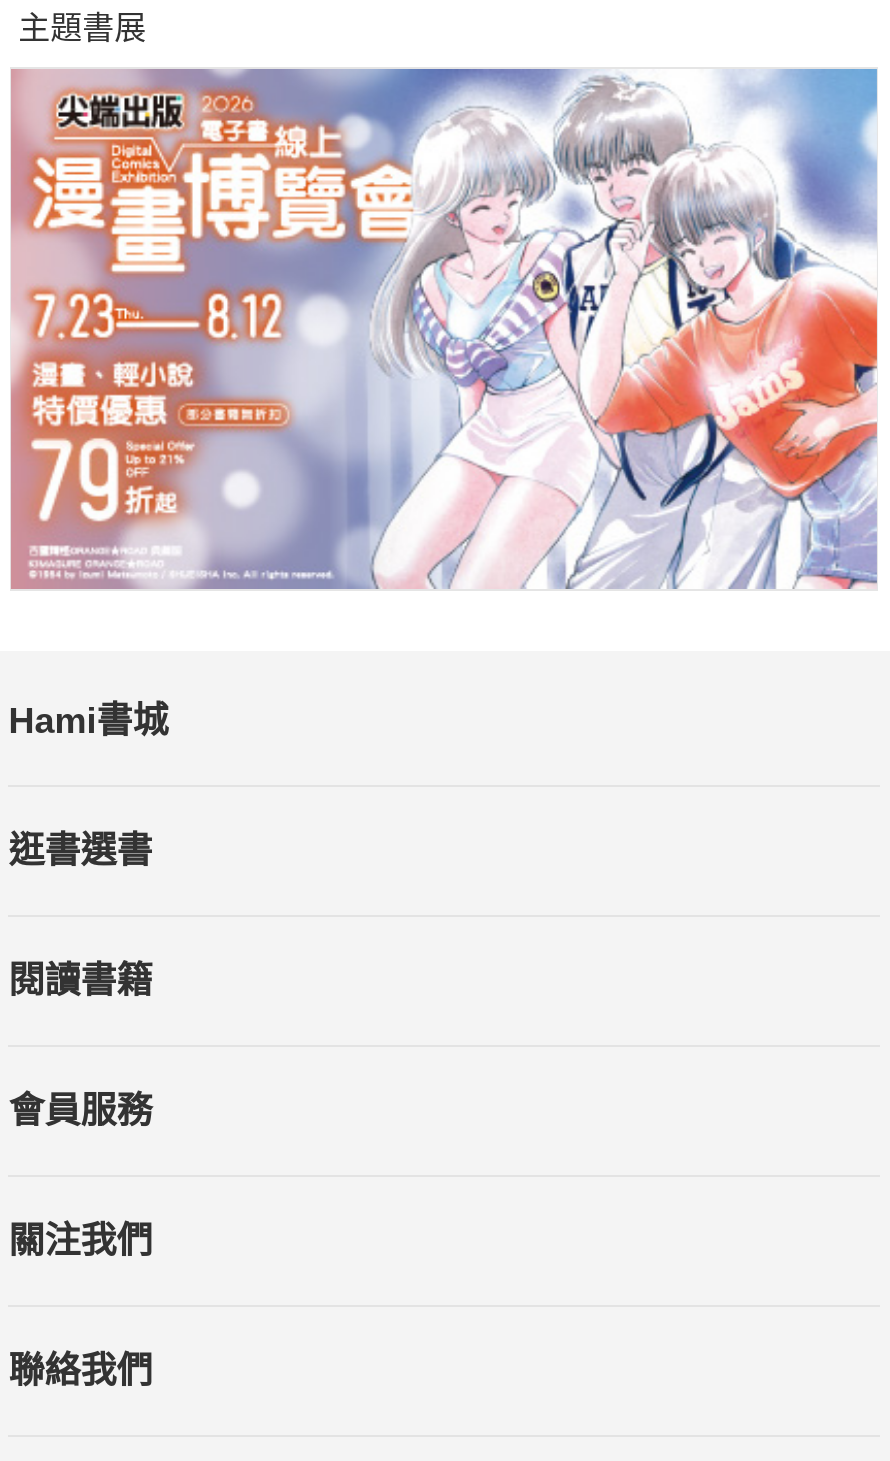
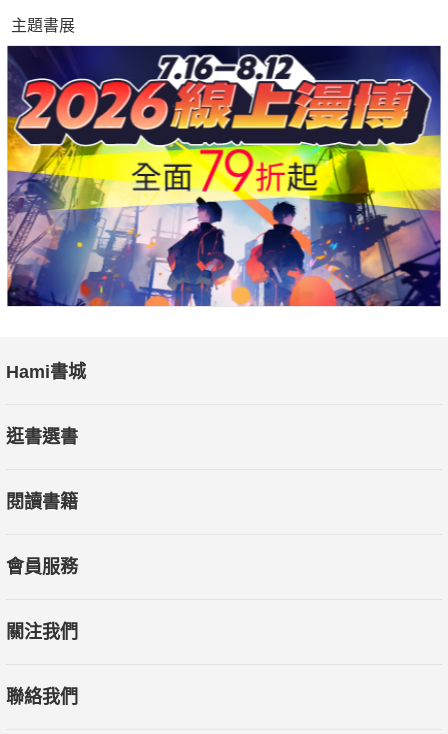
- [image]
+ [image]
